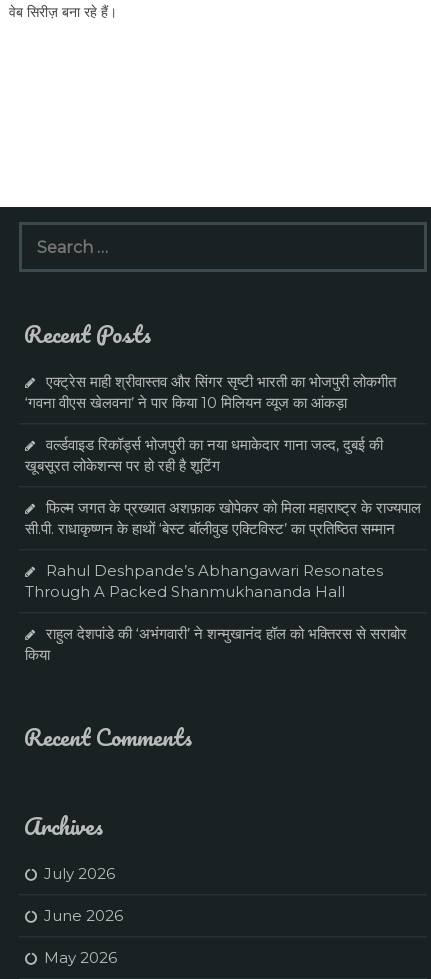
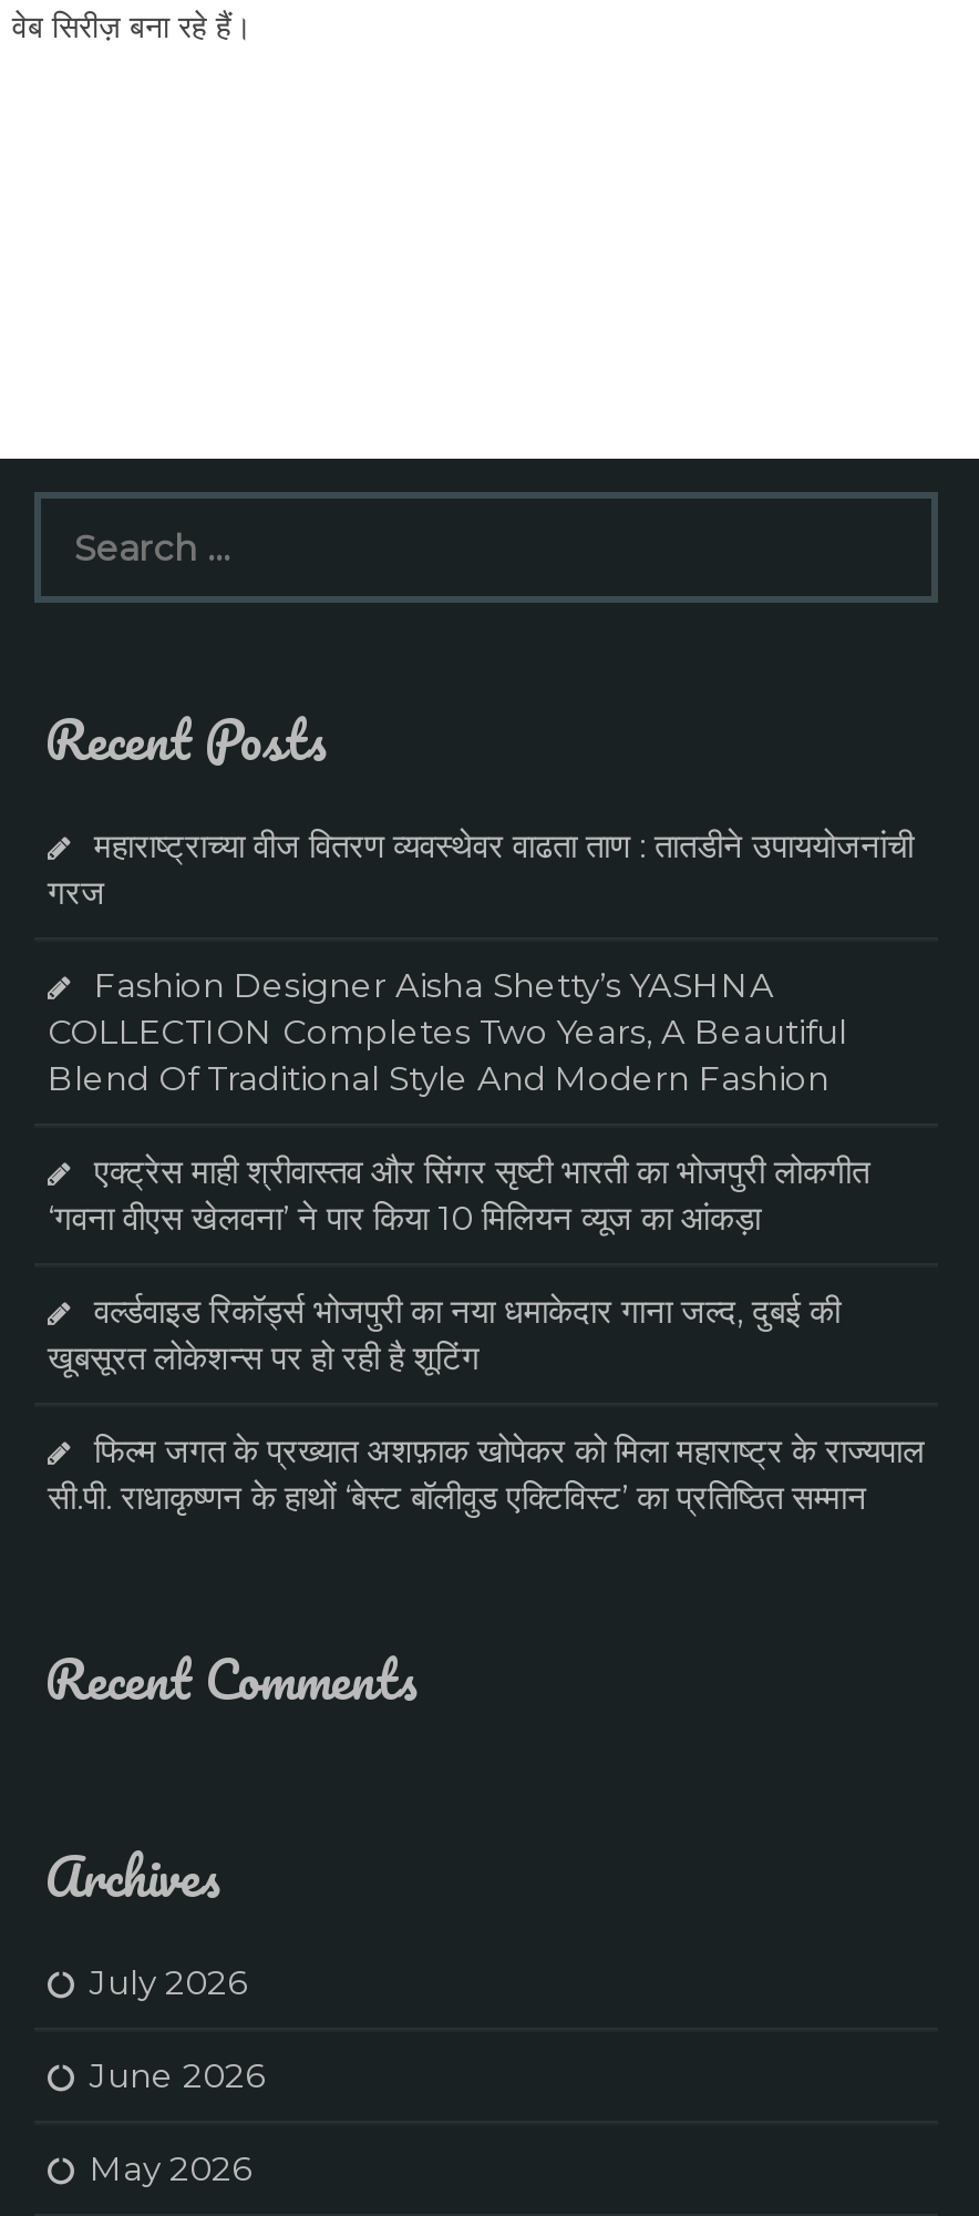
+ महाराष्ट्राच्या वीज वितरण व्यवस्थेवर वाढता ताण : तातडीने उपाययोजनांची
+ गरज
+ Fashion Designer Aisha Shetty’s YASHNA
+ COLLECTION Completes Two Years, A Beautiful
+ Blend Of Traditional Style And Modern Fashion

moved down: एक्ट्रेस माही श्रीवास्तव और सिंगर सृष्टी भारती का भोजपुरी लोकगीत | ‘गवना वीएस खेलवना’ ने पार किया 10 मिलियन व्यूज का आंकड़ा | वर्ल्डवाइड रिकॉर्ड्स भोजपुरी का नया धमाकेदार गाना जल्द, दुबई की | खूबसूरत लोकेशन्स पर हो रही है शूटिंग | फिल्म जगत के प्रख्यात अशफ़ाक खोपेकर को मिला महाराष्ट्र के राज्यपाल | सी.पी. राधाकृष्णन के हाथों ‘बेस्ट बॉलीवुड एक्टिविस्ट’ का प्रतिष्ठित सम्मान

- Rahul Deshpande’s Abhangawari Resonates
- Through A Packed Shanmukhananda Hall
- राहुल देशपांडे की ‘अभंगवारी’ ने शन्मुखानंद हॉल को भक्तिरस से सराबोर
- किया
